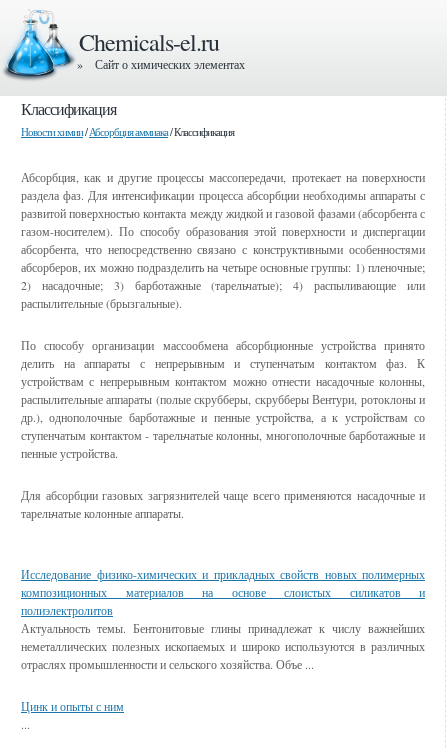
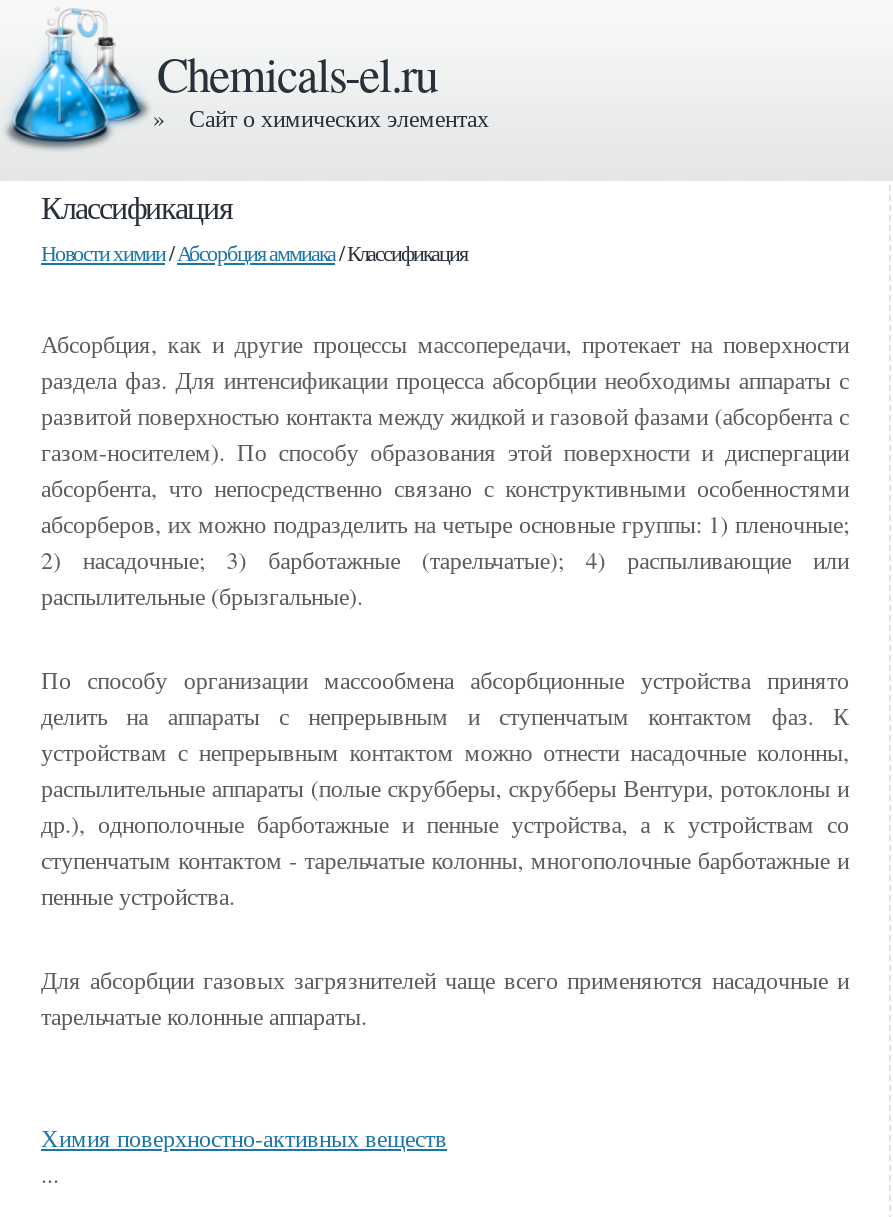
- Исследование физико-химических и прикладных свойств новых полимерных
- композиционных материалов на основе слоистых силикатов и
- полиэлектролитов
- Актуальность темы. Бентонитовые глины принадлежат к числу важнейших
- неметаллических полезных ископаемых и широко используются в различных
- отраслях промышленности и сельского хозяйства. Объе ...
- Цинк и опыты с ним
+ Химия поверхностно-активных веществ
